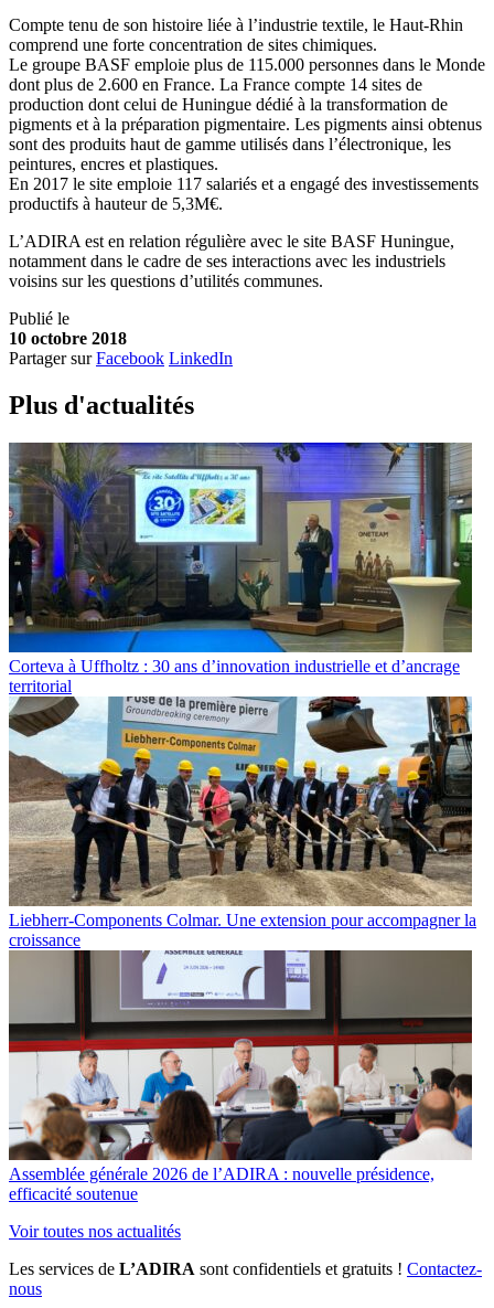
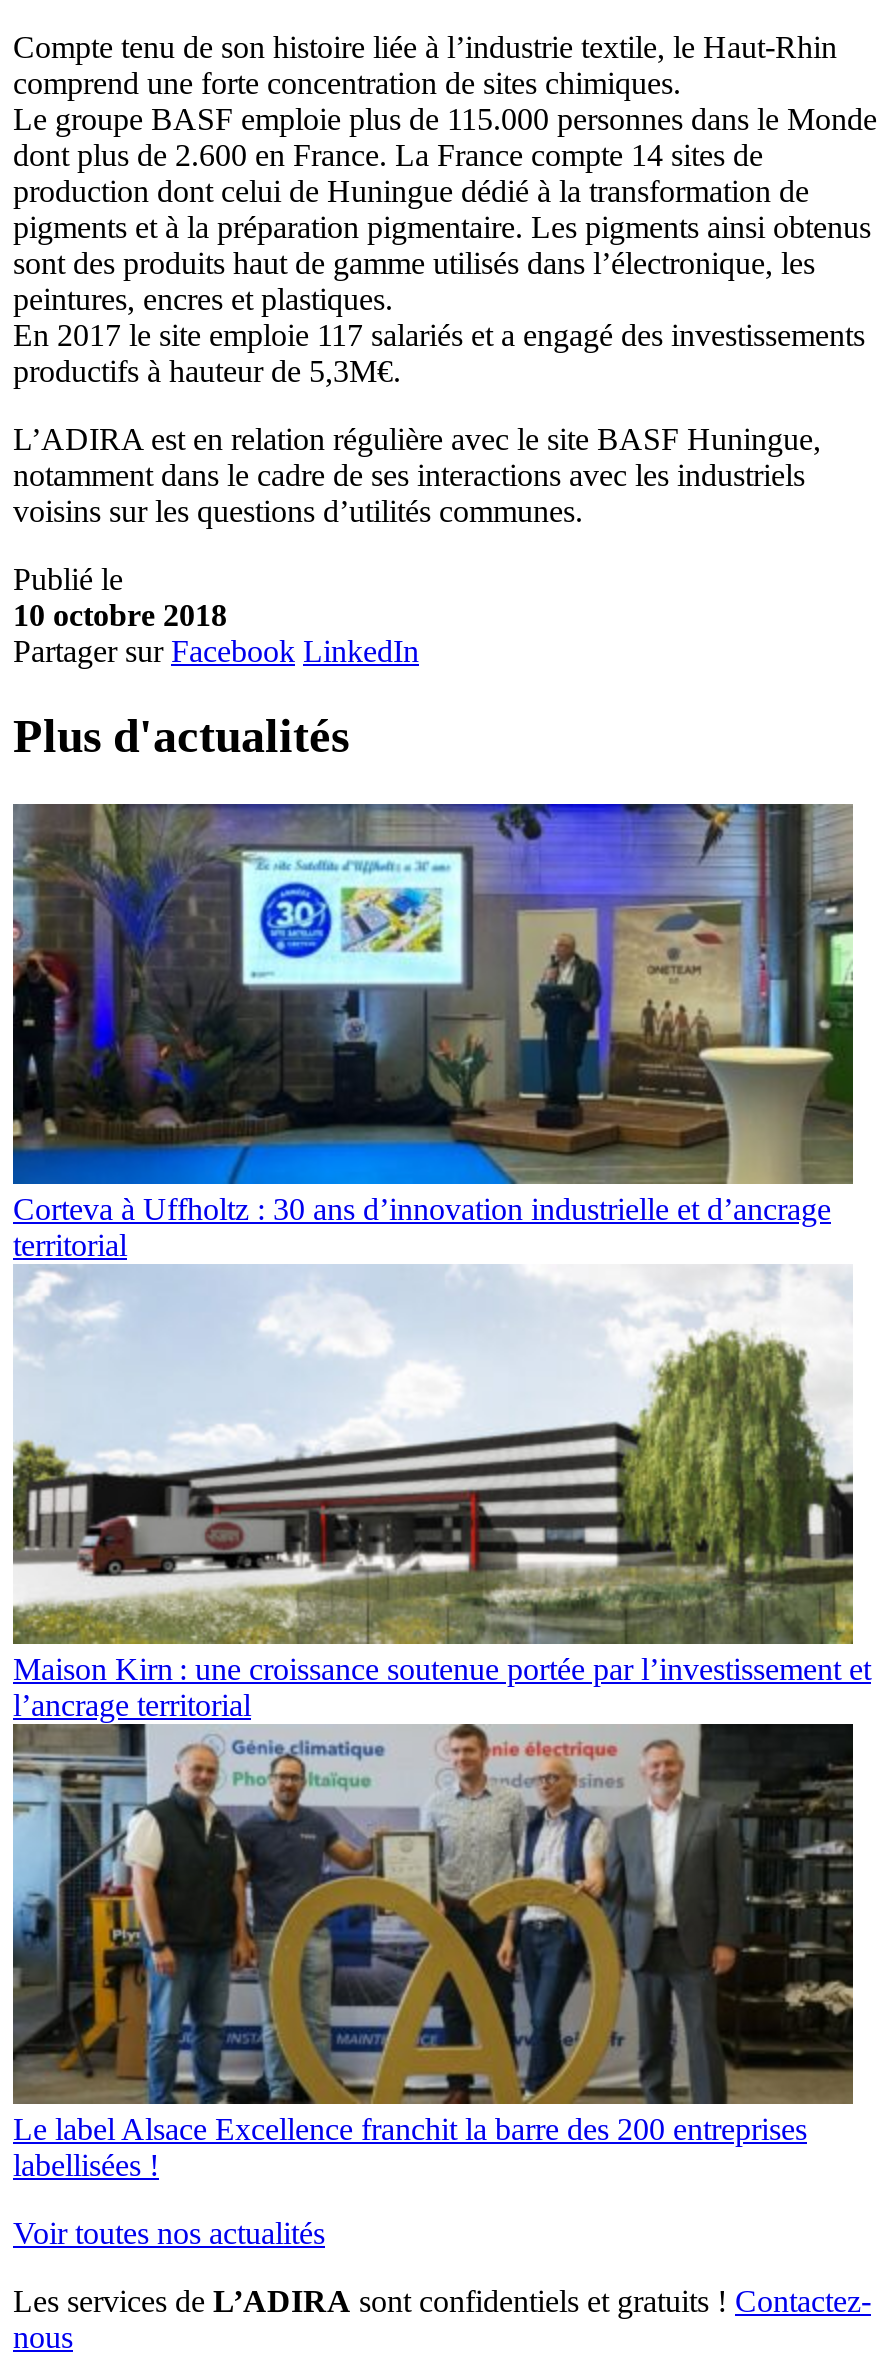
- [image]
- Liebherr-Components Colmar. Une extension pour accompagner la
- croissance
+ [image]
+ Maison Kirn : une croissance soutenue portée par l’investissement et
+ l’ancrage territorial

- [image]
- Assemblée générale 2026 de l’ADIRA : nouvelle présidence,
- efficacité soutenue
+ [image]
+ Le label Alsace Excellence franchit la barre des 200 entreprises
+ labellisées !
